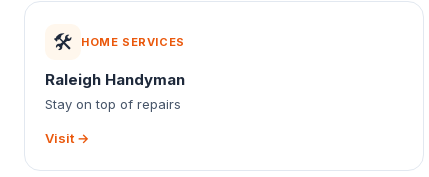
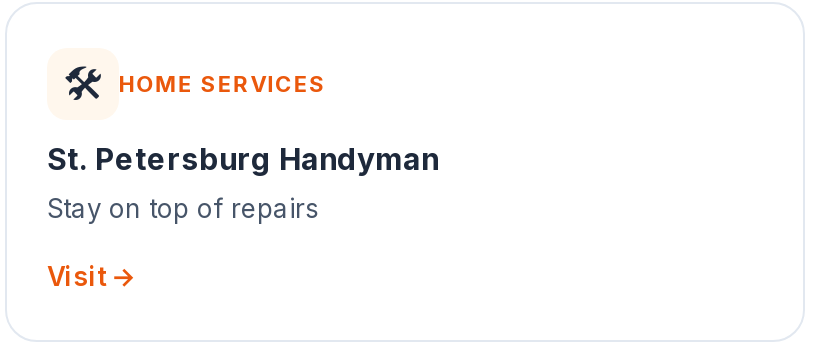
- Raleigh Handyman
+ St. Petersburg Handyman
